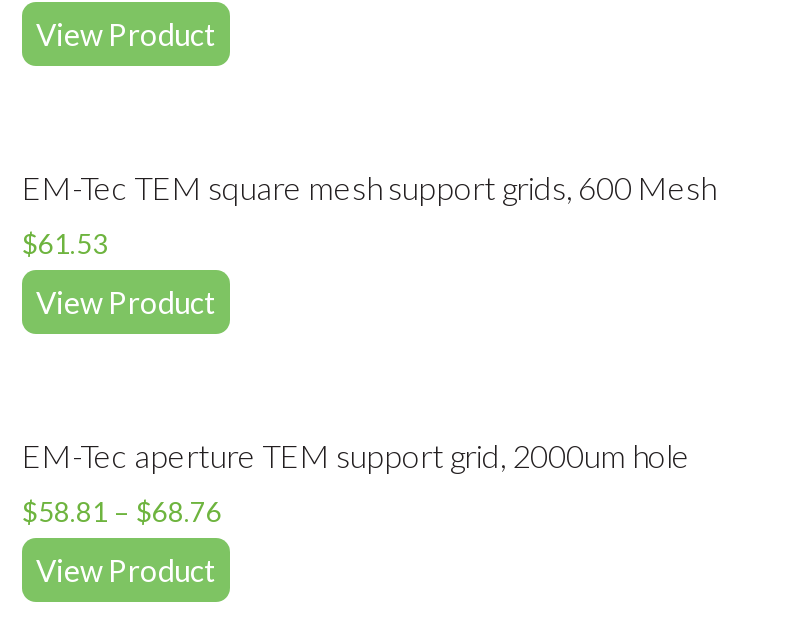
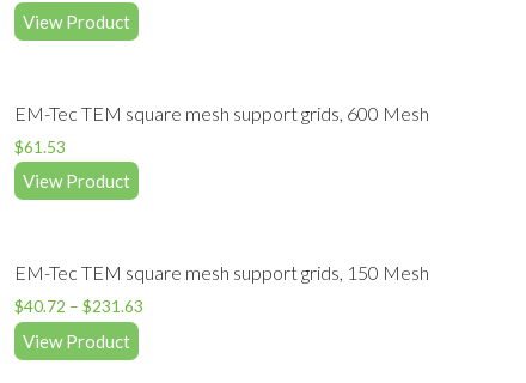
- EM-Tec aperture TEM support grid, 2000um hole
+ EM-Tec TEM square mesh support grids, 150 Mesh

- $58.81 – $68.76
+ $40.72 – $231.63
